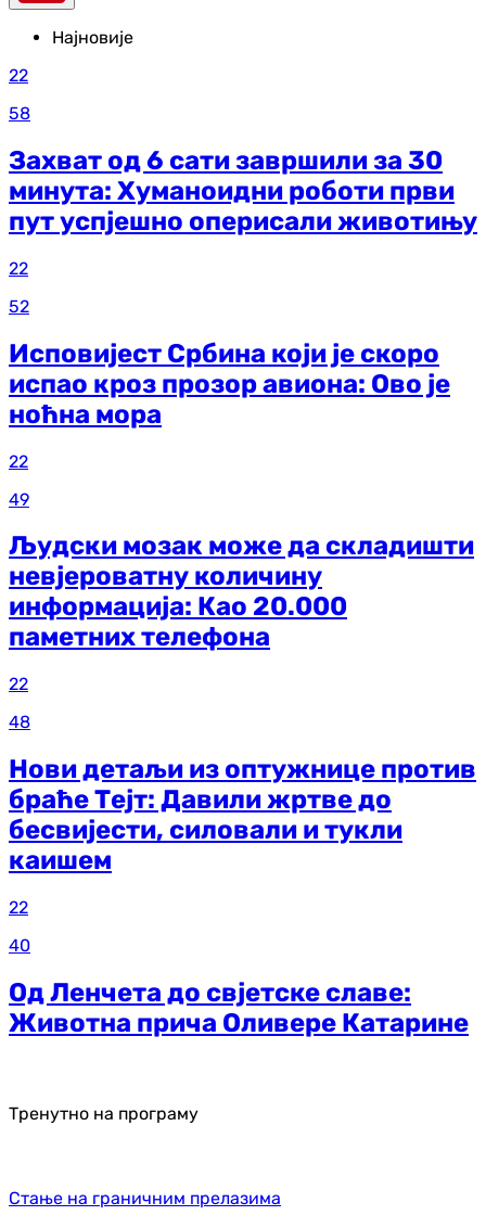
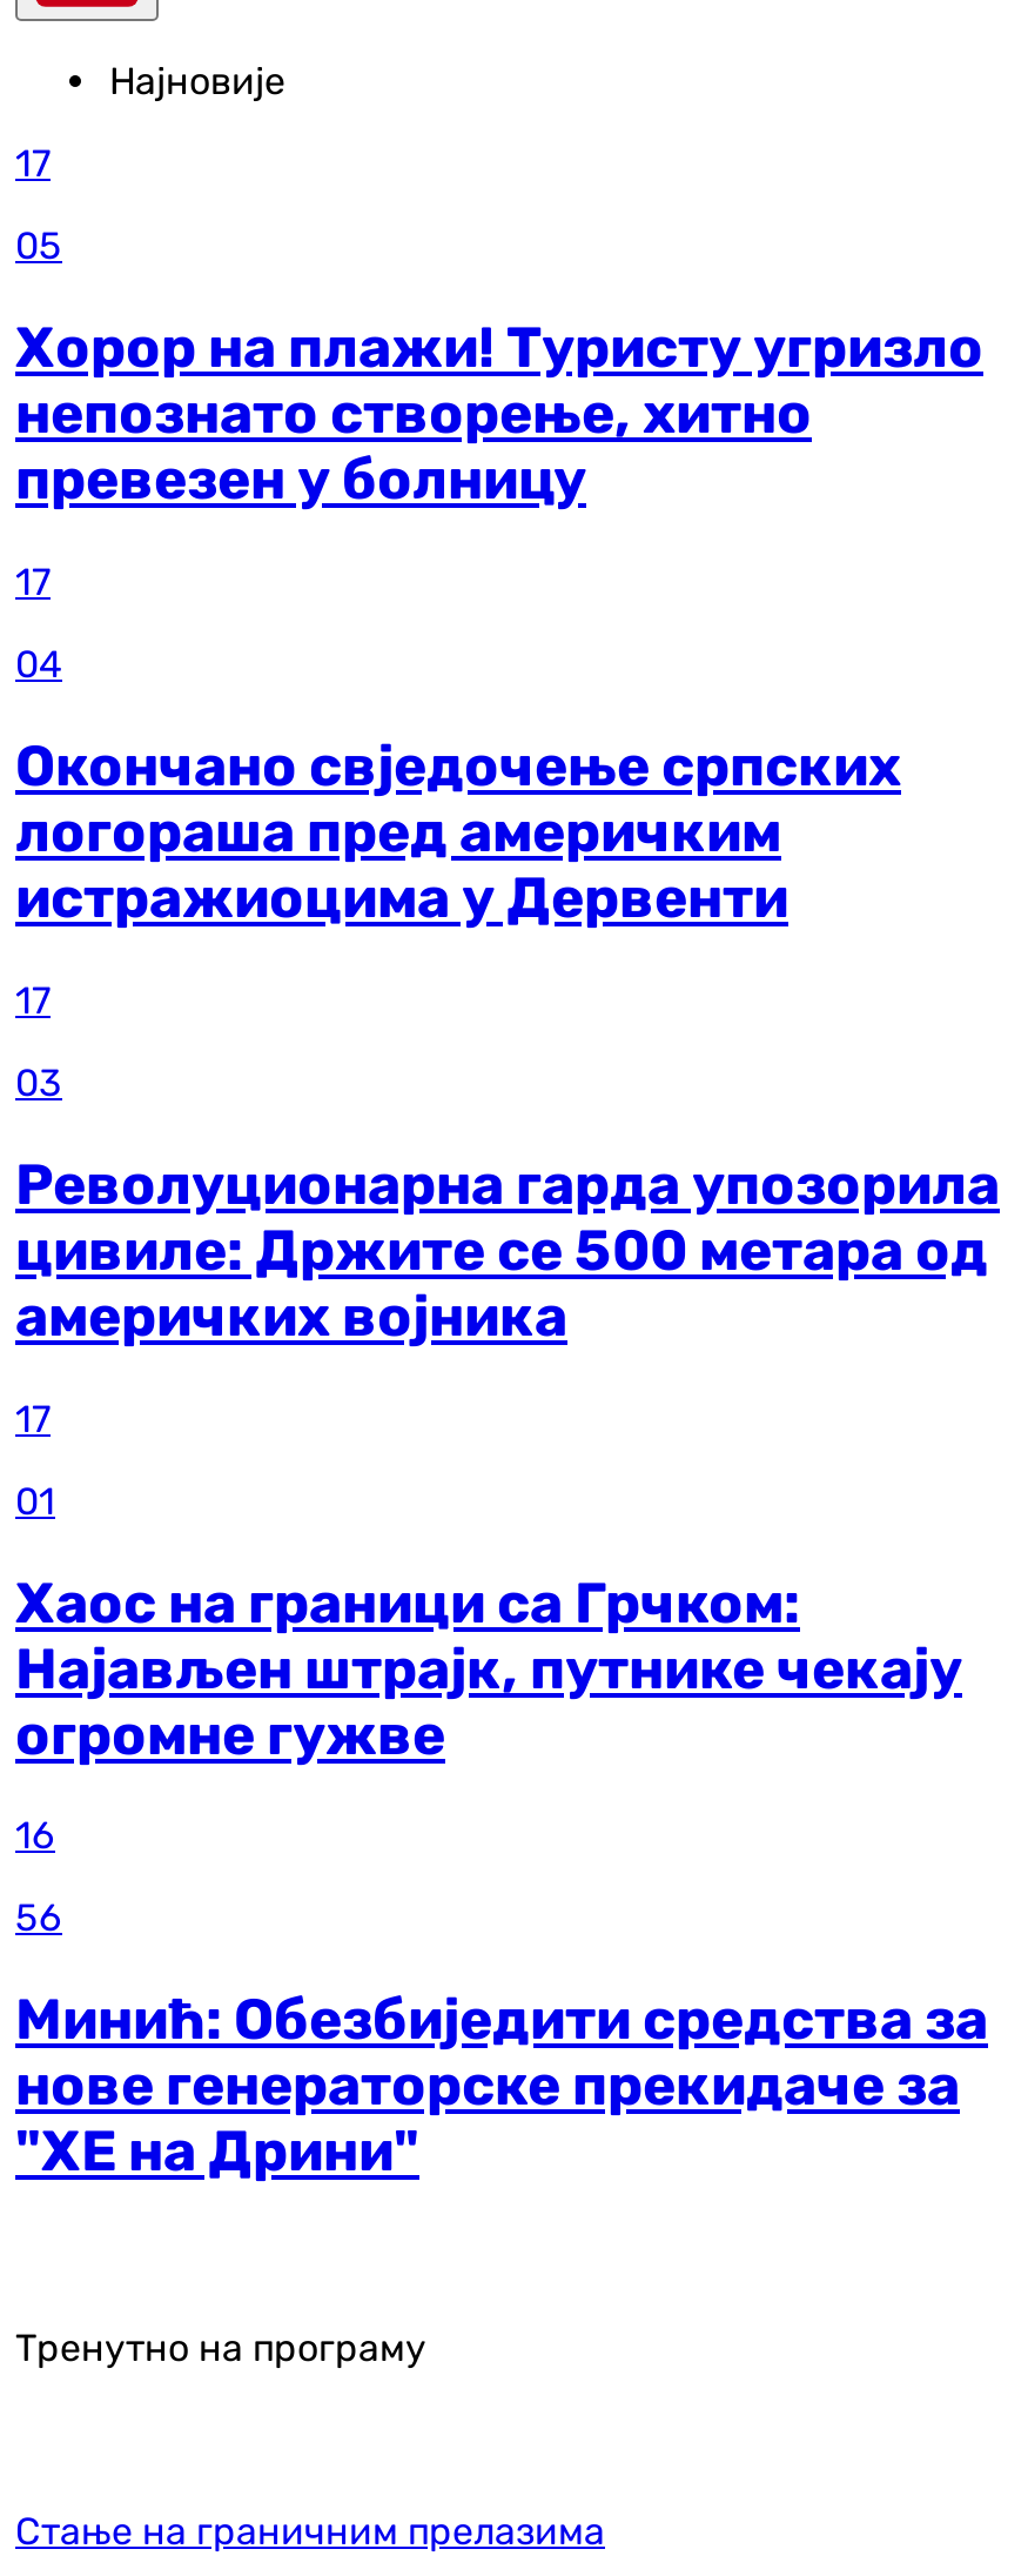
- 22
+ 17

- 58
+ 05

- Захват од 6 сати завршили за 30
- минута: Хуманоидни роботи први
- пут успјешно оперисали животињу
+ Хорор на плажи! Туристу угризло
+ непознато створење, хитно
+ превезен у болницу

- 22
+ 17

- 52
+ 04

- Исповијест Србина који је скоро
- испао кроз прозор авиона: Ово је
- ноћна мора
+ Окончано свједочење српских
+ логораша пред америчким
+ истражиоцима у Дервенти

- 22
+ 17

- 49
+ 03

- Људски мозак може да складишти
- невјероватну количину
- информација: Као 20.000
- паметних телефона
+ Револуционарна гарда упозорила
+ цивиле: Држите се 500 метара од
+ америчких војника

- 22
+ 17

- 48
+ 01

- Нови детаљи из оптужнице против
- браће Тејт: Давили жртве до
- бесвијести, силовали и тукли
- каишем
+ Хаос на граници са Грчком:
+ Најављен штрајк, путнике чекају
+ огромне гужве

- 22
+ 16

- 40
+ 56

- Од Ленчета до свјетске славе:
- Животна прича Оливере Катарине
+ Минић: Обезбиједити средства за
+ нове генераторске прекидаче за
+ "ХE на Дрини"
